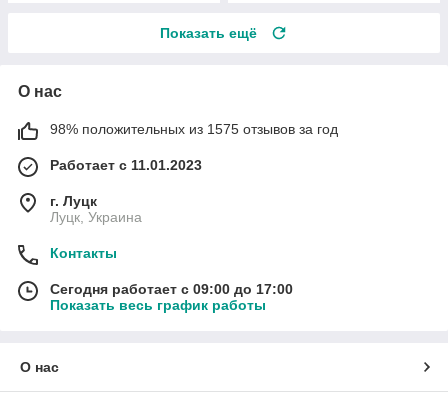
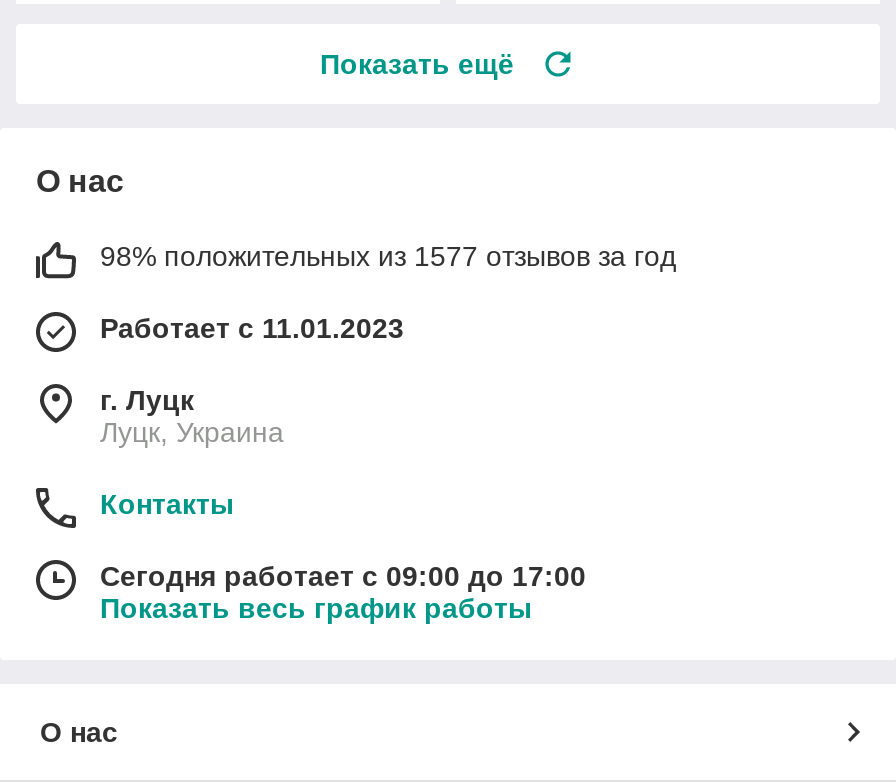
- 98% положительных из 1575 отзывов за год
+ 98% положительных из 1577 отзывов за год
